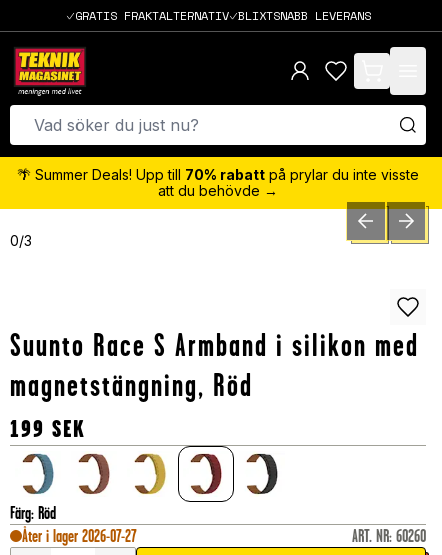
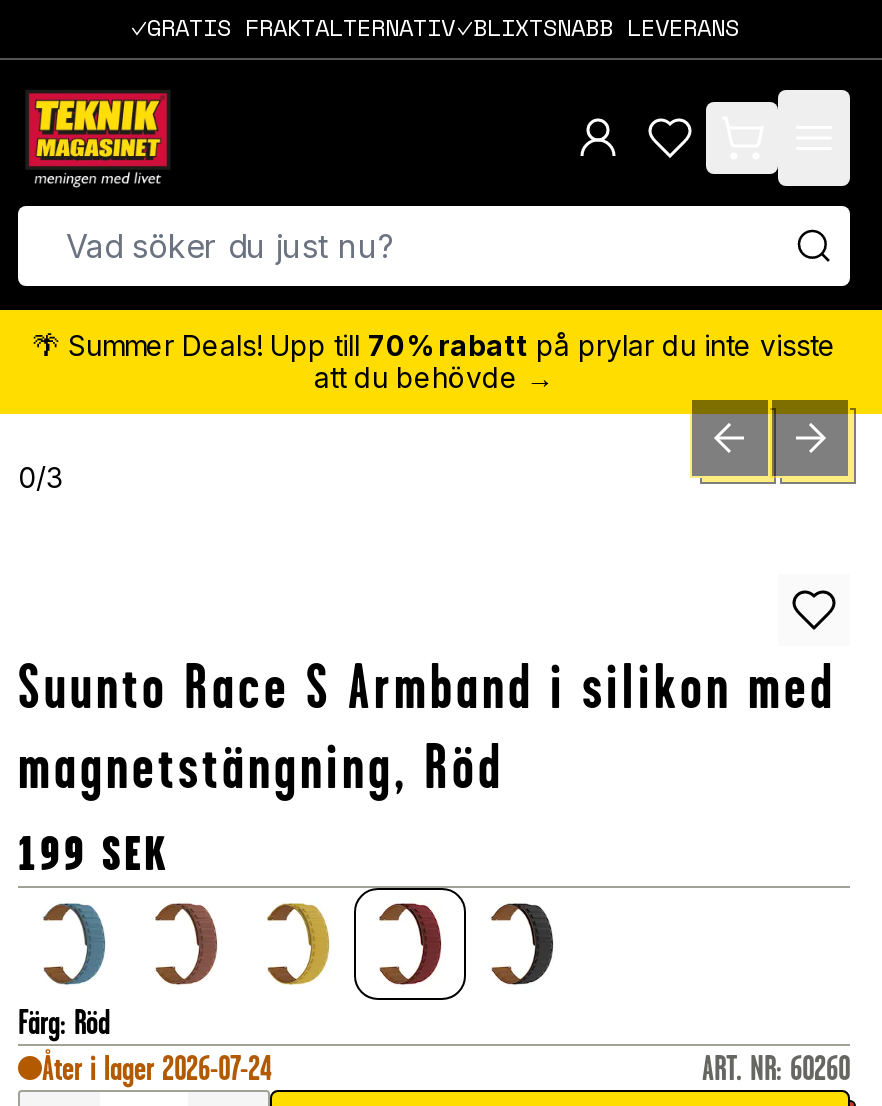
- Åter i lager 2026-07-27
+ Åter i lager 2026-07-24
